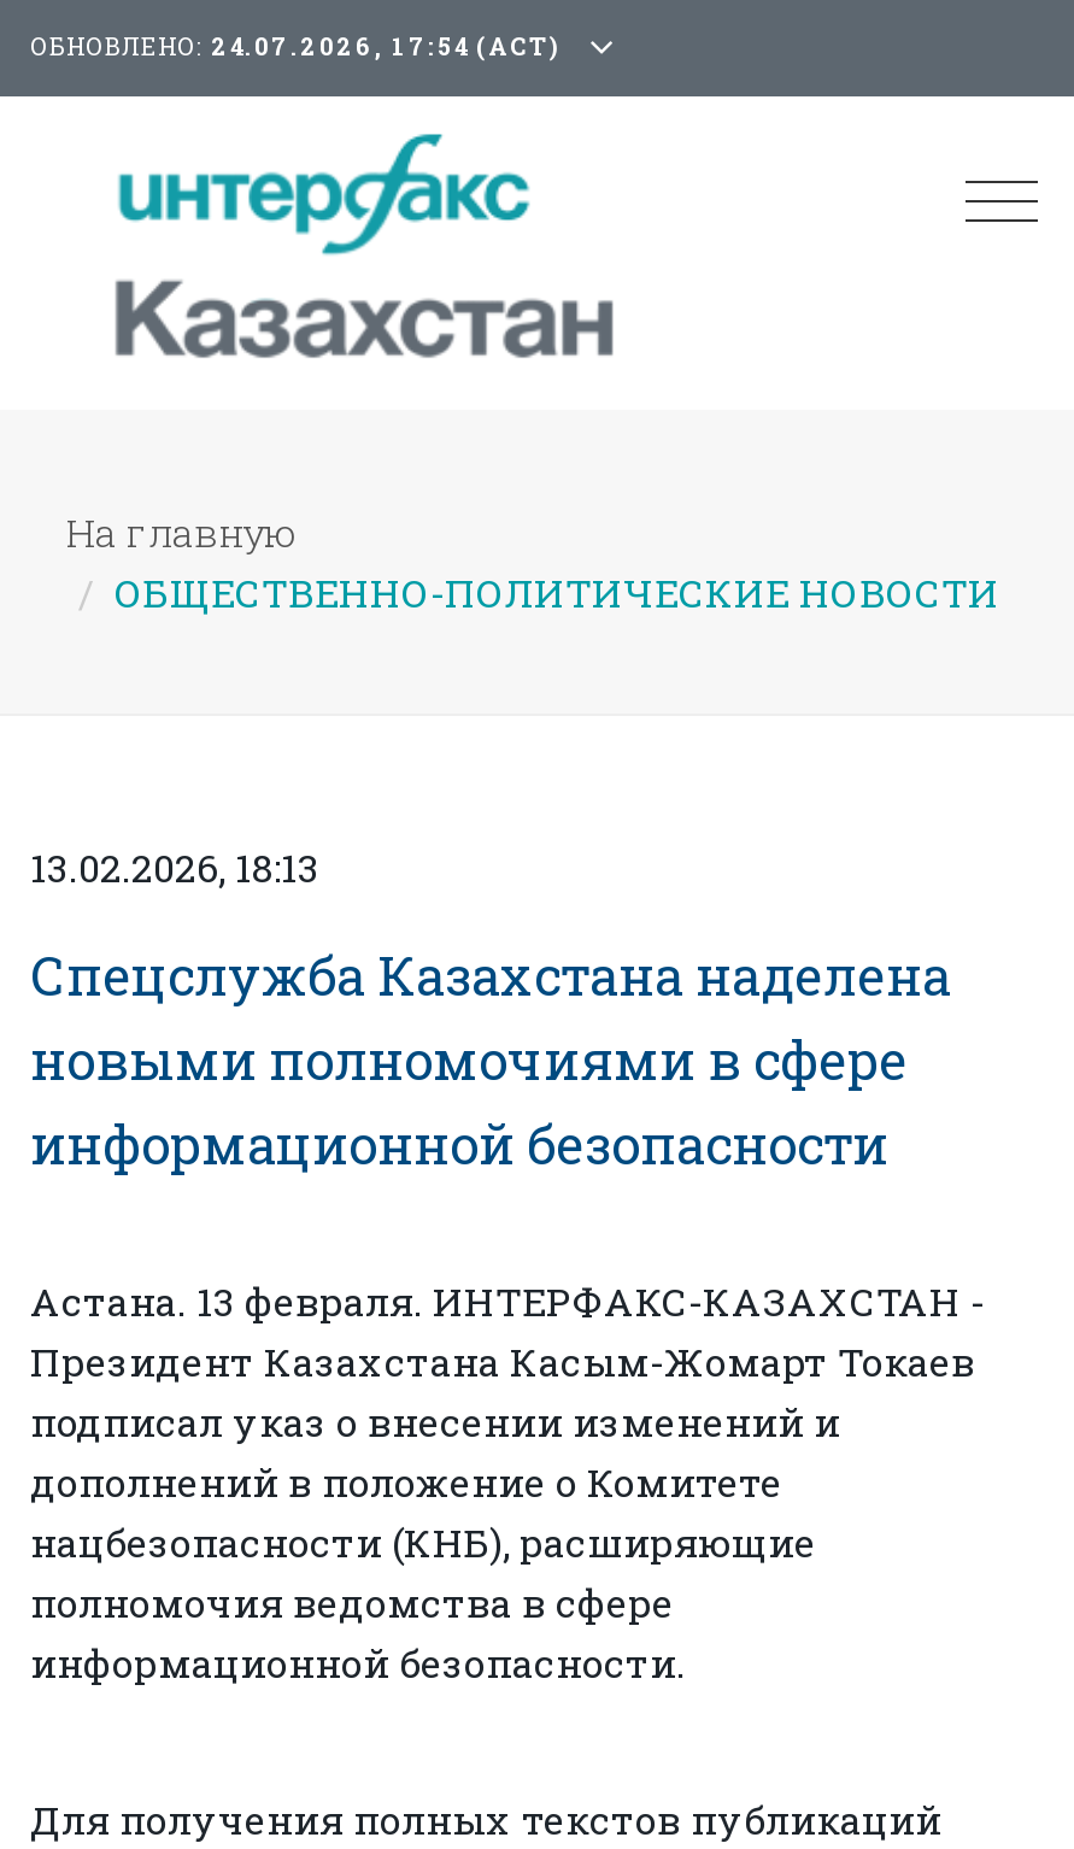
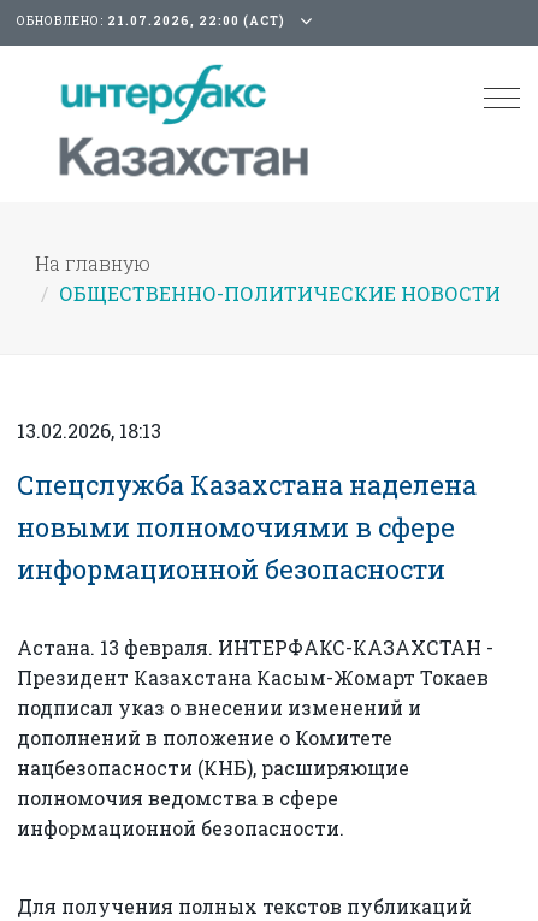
- ОБНОВЛЕНО: 24.07.2026, 17:54 (АСТ)
+ ОБНОВЛЕНО: 21.07.2026, 22:00 (АСТ)
